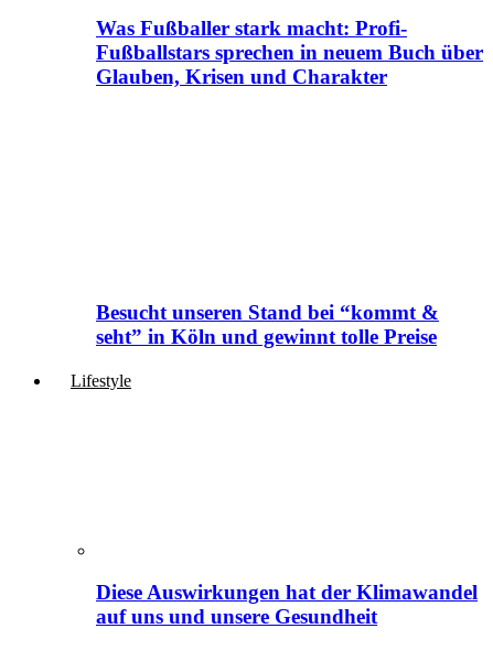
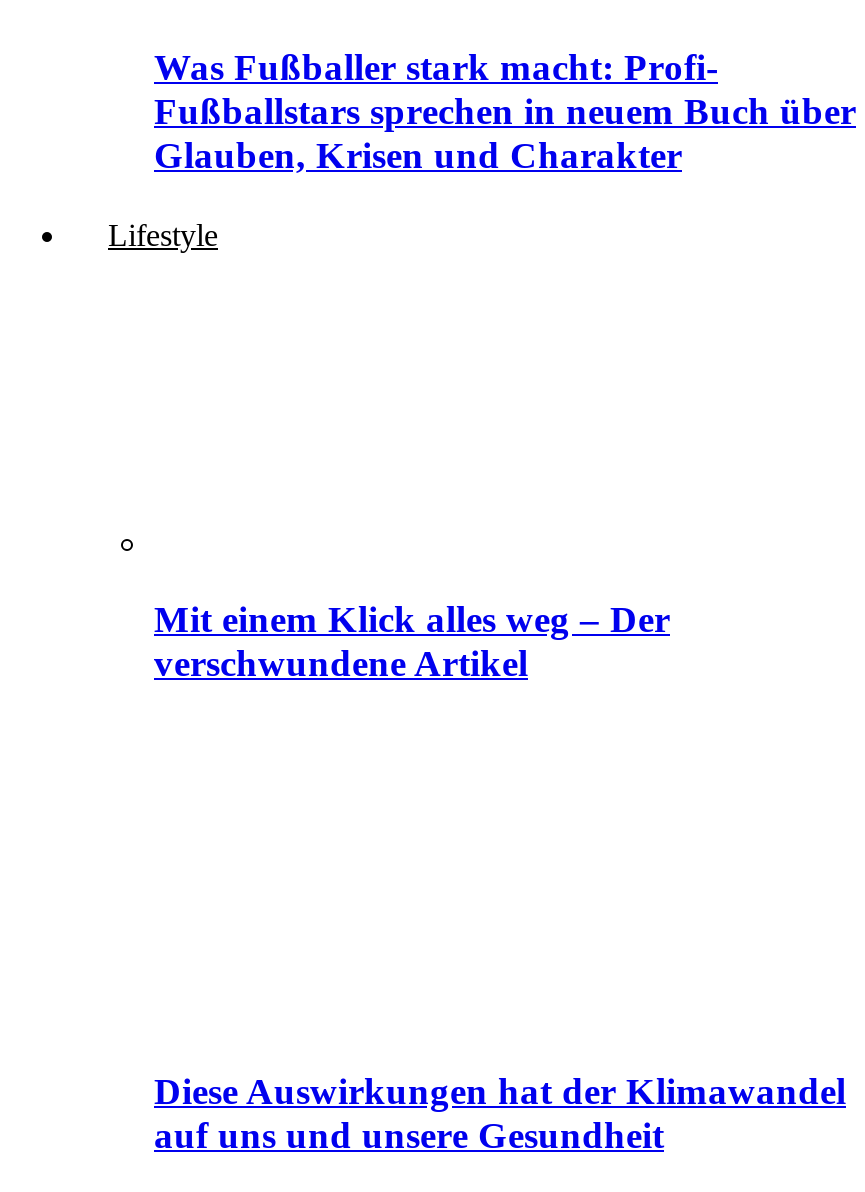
- Besucht unseren Stand bei “kommt &
- seht” in Köln und gewinnt tolle Preise

moved up: Lifestyle

+ Mit einem Klick alles weg – Der
+ verschwundene Artikel
